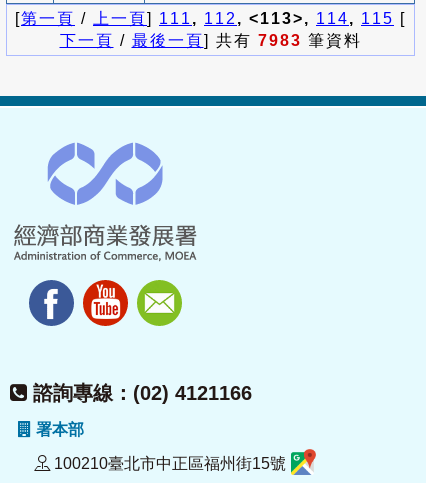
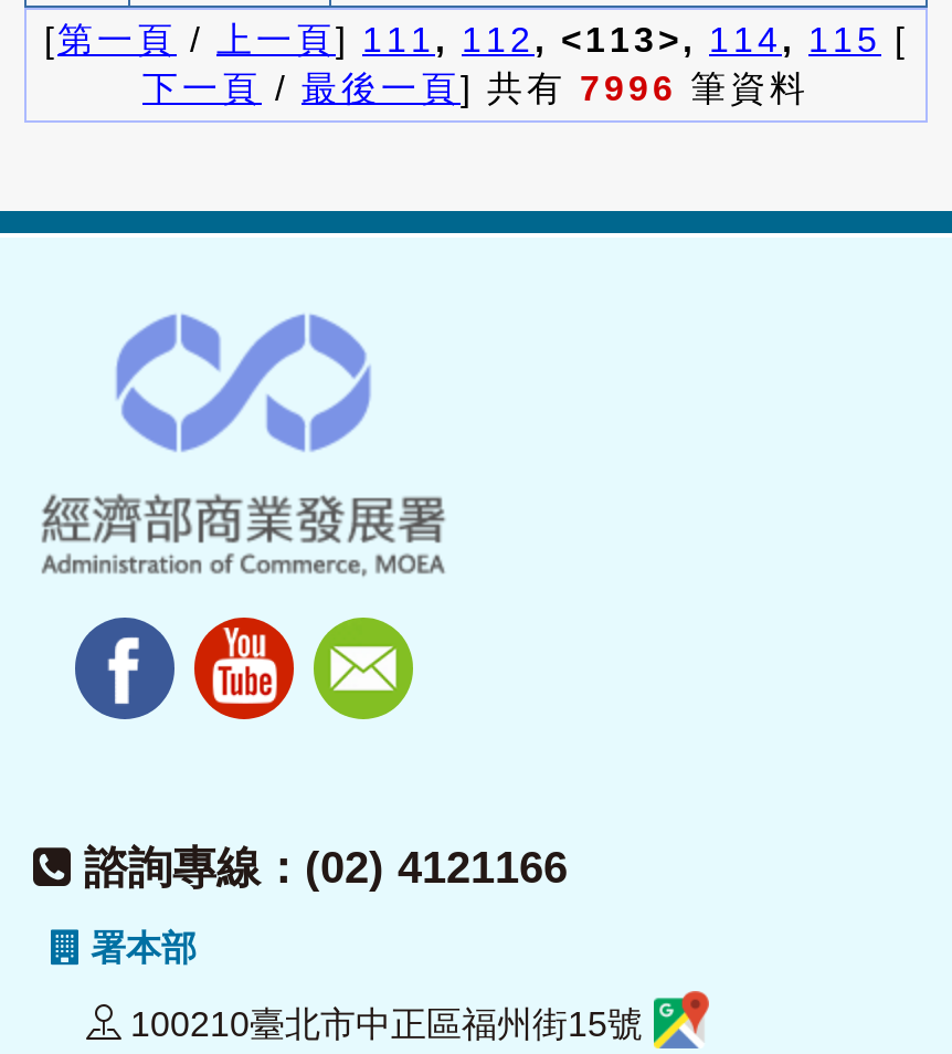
- 下一頁/最後一頁] 共有7983筆資料
+ 下一頁/最後一頁] 共有7996筆資料
